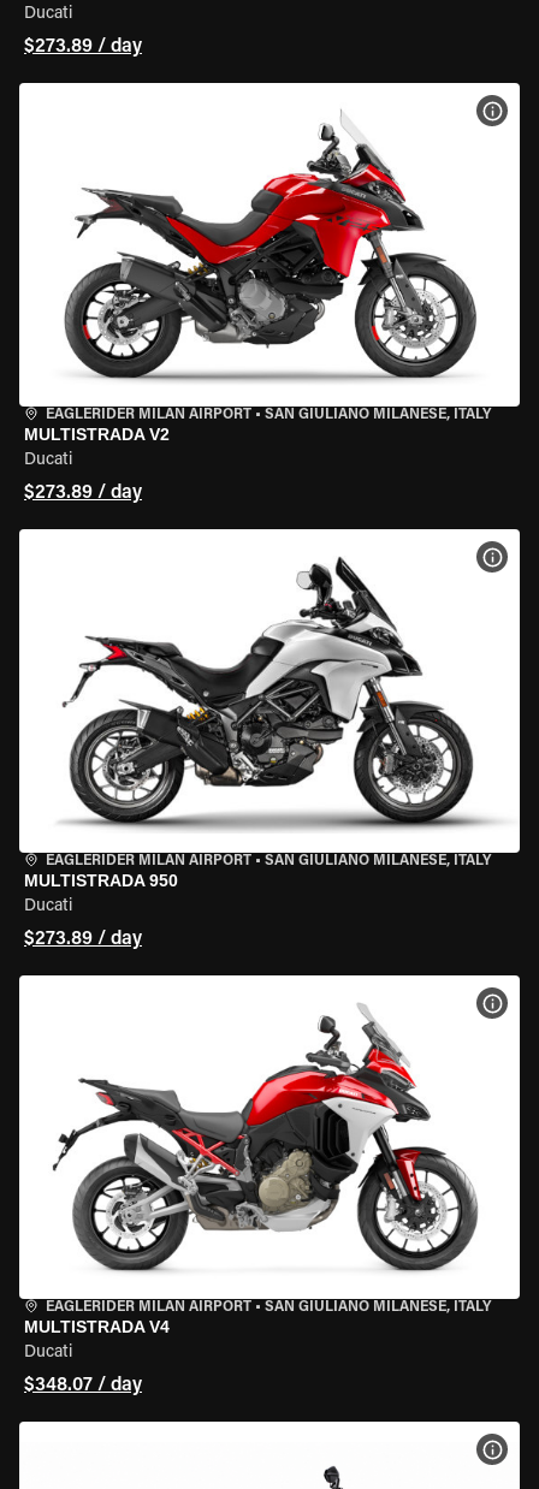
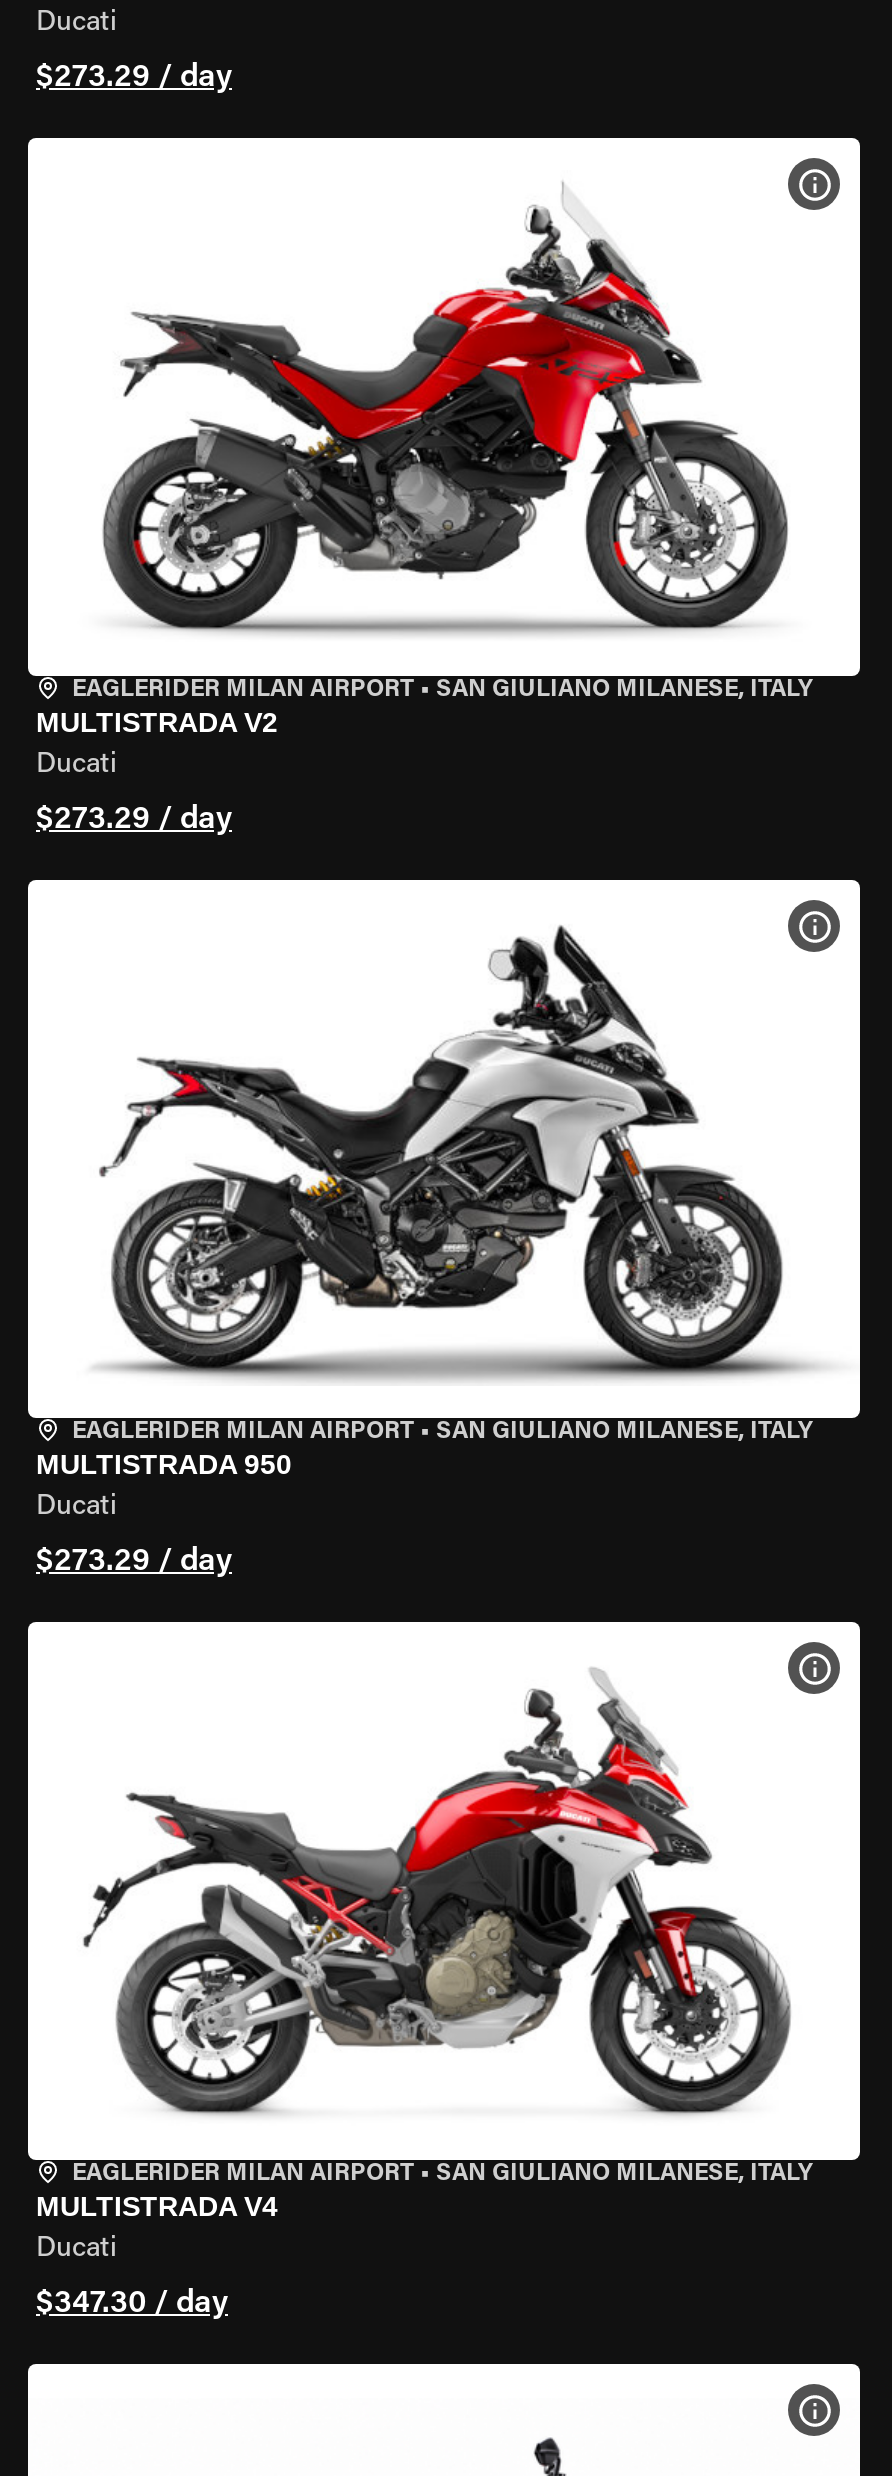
- $273.89 / day
+ $273.29 / day

- $273.89 / day
+ $273.29 / day

- $273.89 / day
+ $273.29 / day

- $348.07 / day
+ $347.30 / day
